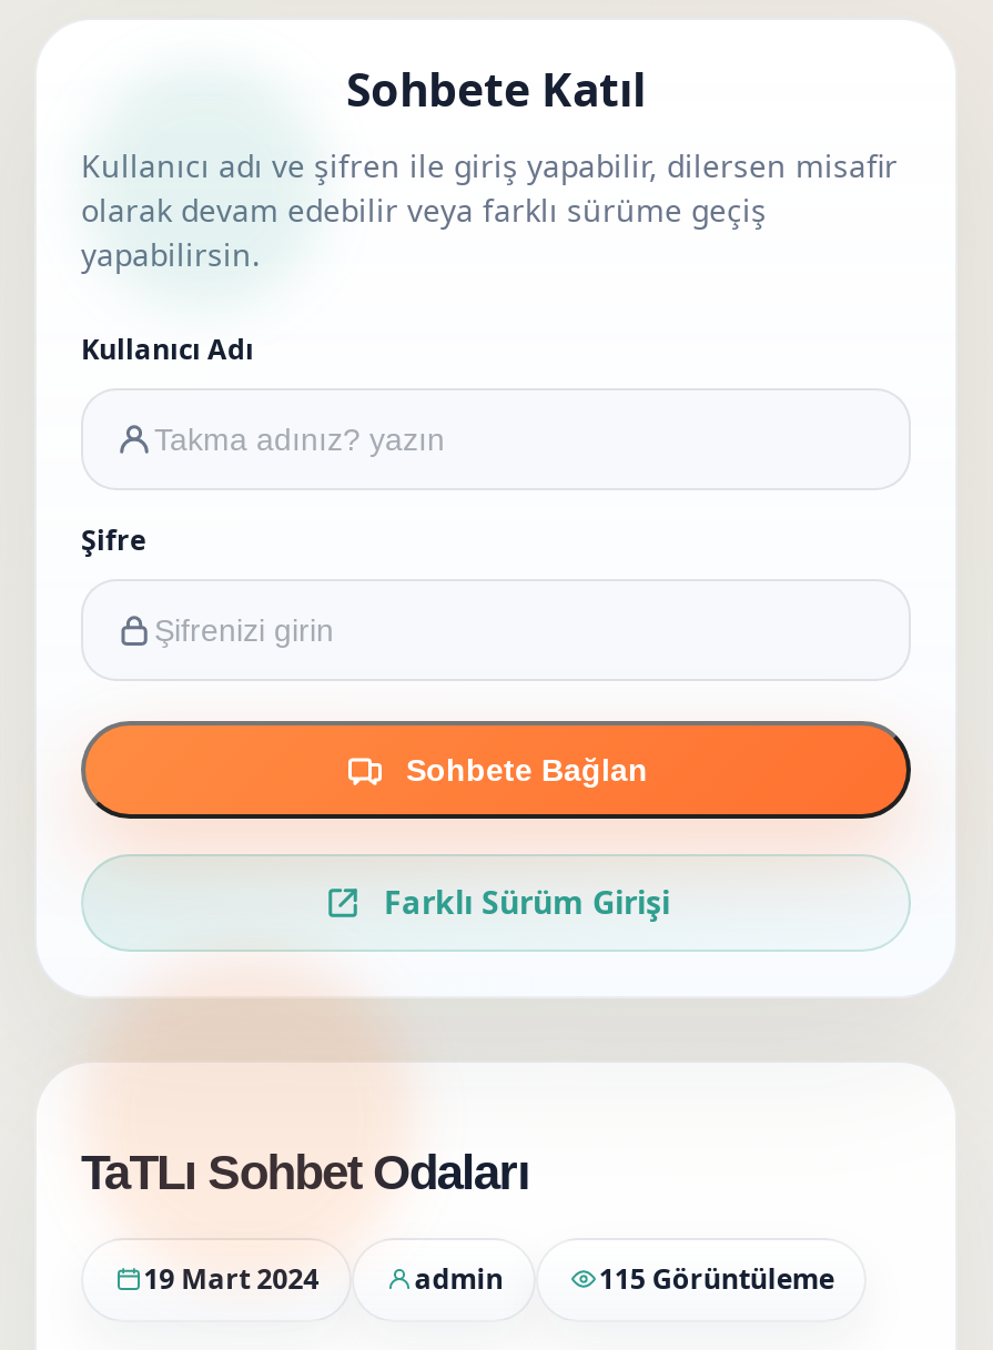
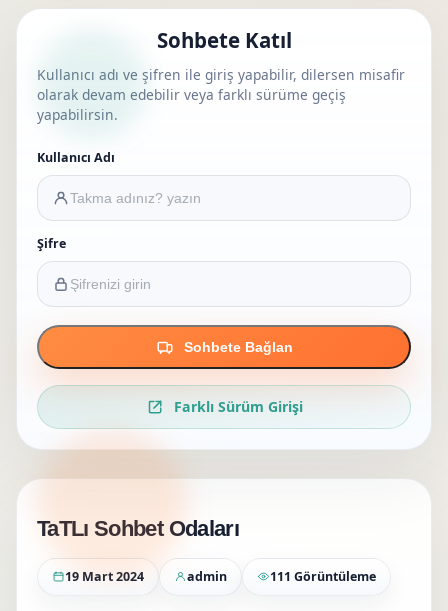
- 115 Görüntüleme
+ 111 Görüntüleme
